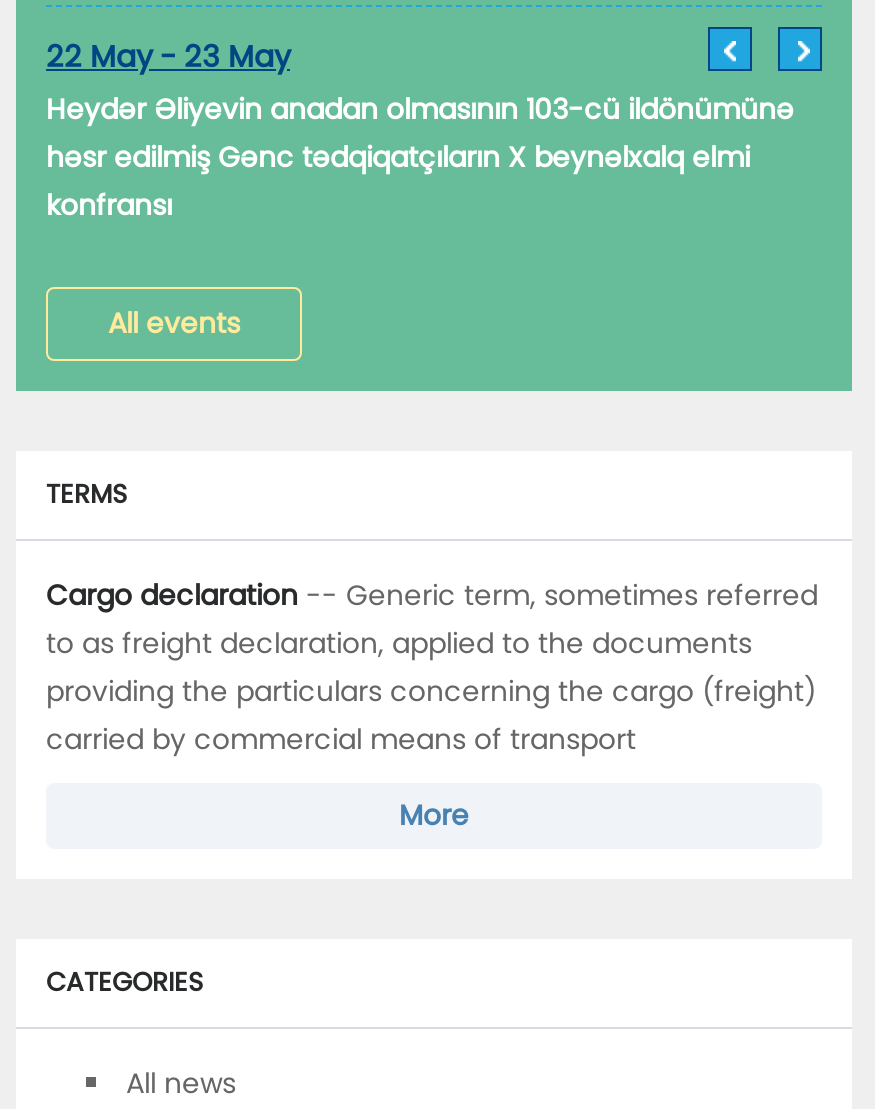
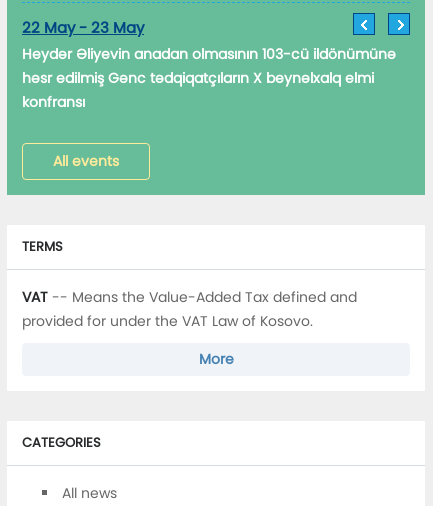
- Cargo declaration -- Generic term, sometimes referred
- to as freight declaration, applied to the documents
- providing the particulars concerning the cargo (freight)
- carried by commercial means of transport
+ VAT -- Means the Value-Added Tax defined and
+ provided for under the VAT Law of Kosovo.
